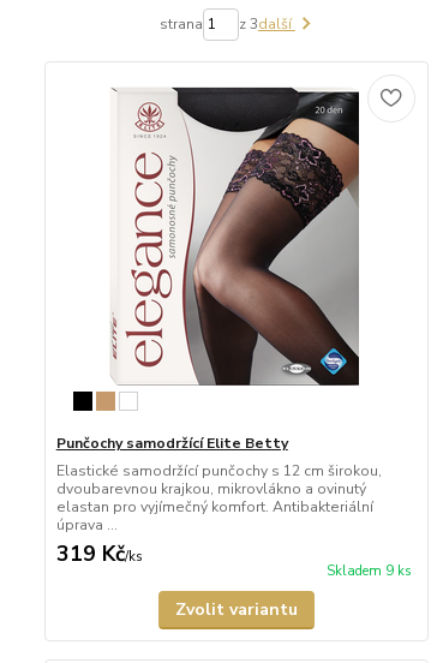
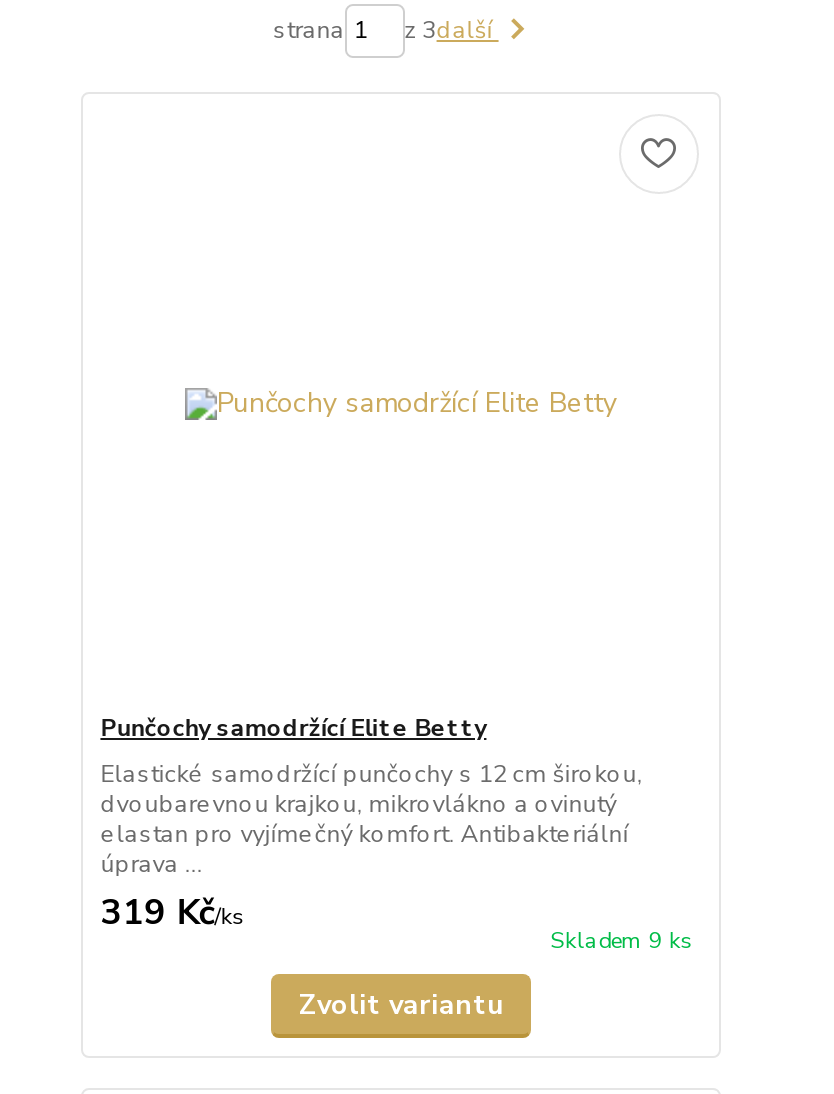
- [image]
